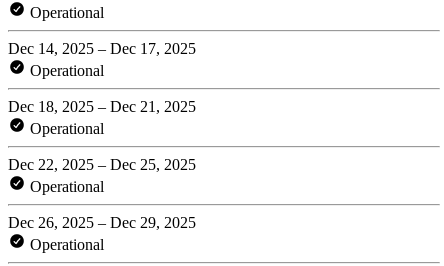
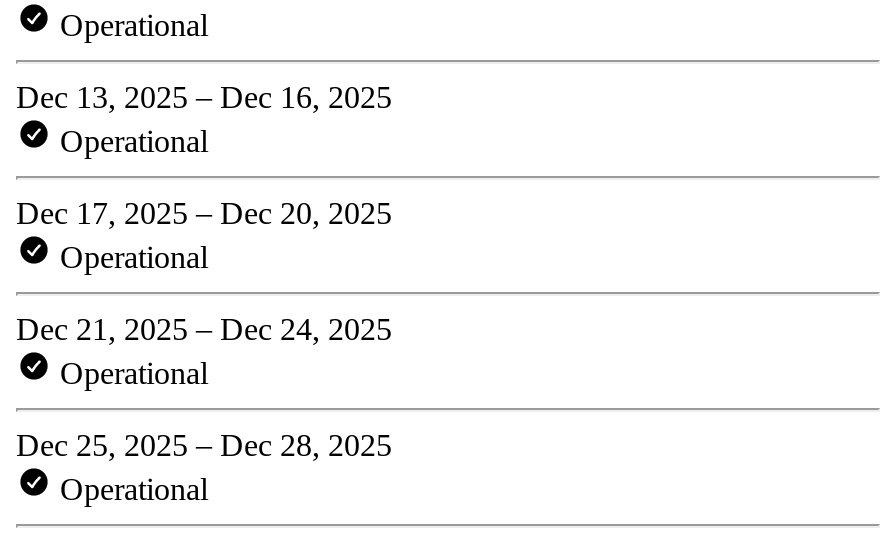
- Dec 14, 2025 – Dec 17, 2025
+ Dec 13, 2025 – Dec 16, 2025

- Dec 18, 2025 – Dec 21, 2025
+ Dec 17, 2025 – Dec 20, 2025

- Dec 22, 2025 – Dec 25, 2025
+ Dec 21, 2025 – Dec 24, 2025

- Dec 26, 2025 – Dec 29, 2025
+ Dec 25, 2025 – Dec 28, 2025
